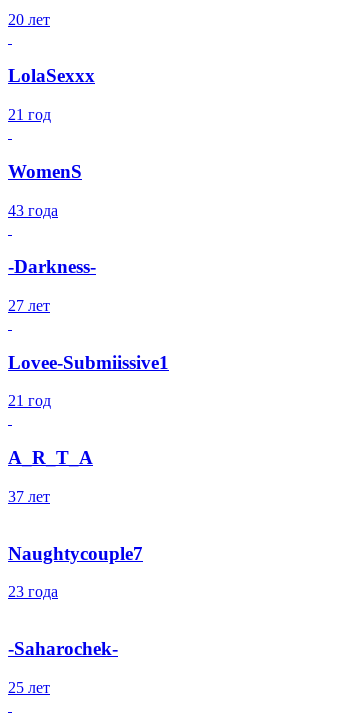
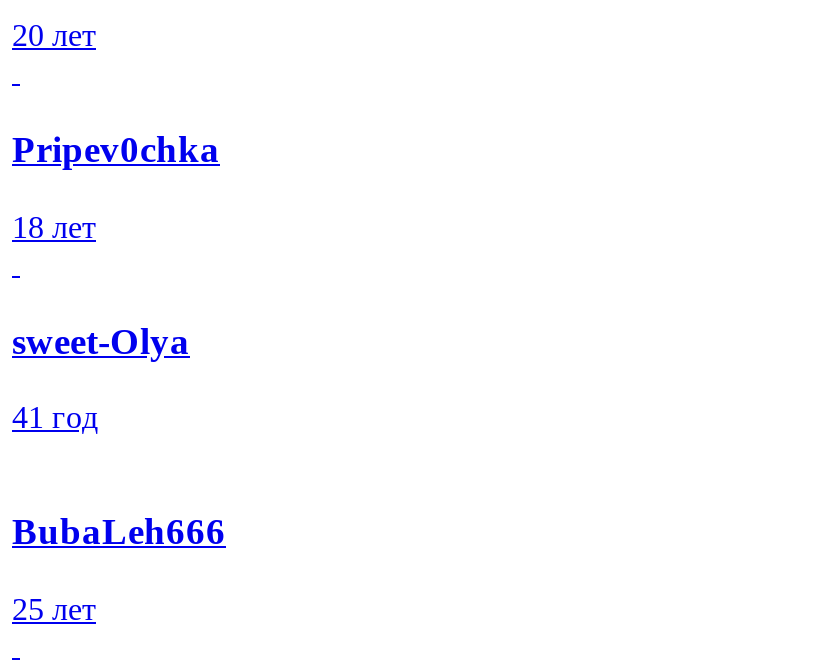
- LolaSexxx
- 21 год
- WomenS
- 43 года
- -Darkness-
- 27 лет
- Lovee-Submiissive1
- 21 год
- A_R_T_A
- 37 лет
- Naughtycouple7
- 23 года
- -Saharochek-
+ Pripev0chka
+ 18 лет
+ sweet-Olya
+ 41 год
+ BubaLeh666
